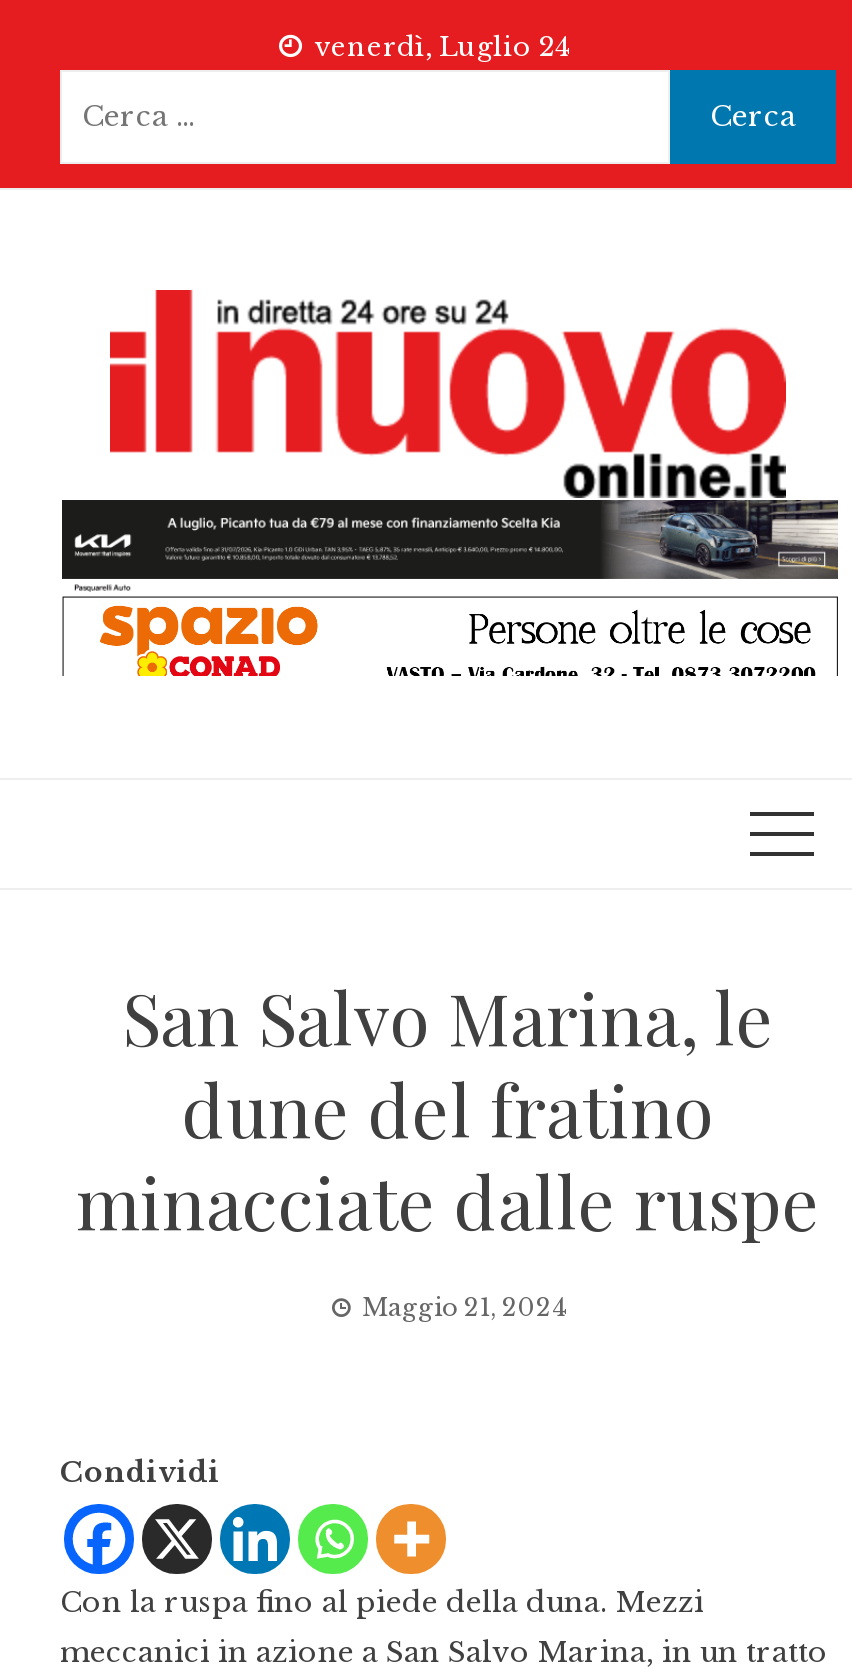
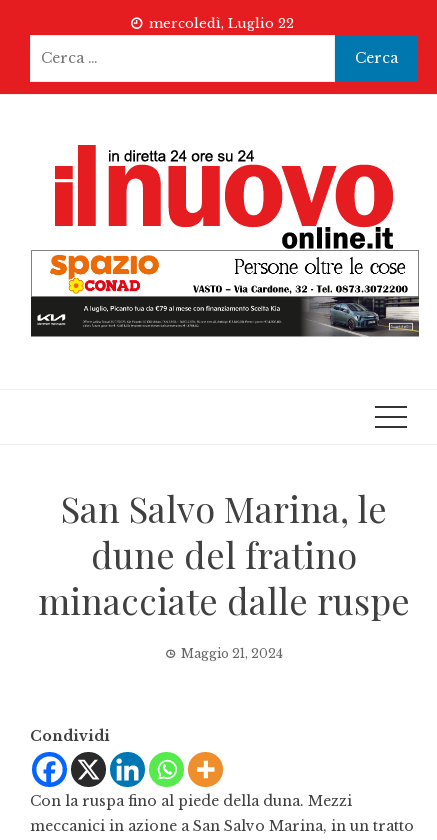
- venerdì, Luglio 24
+ mercoledì, Luglio 22

- [image]
+ [image]
